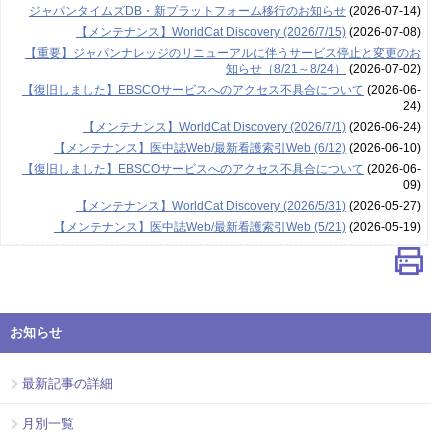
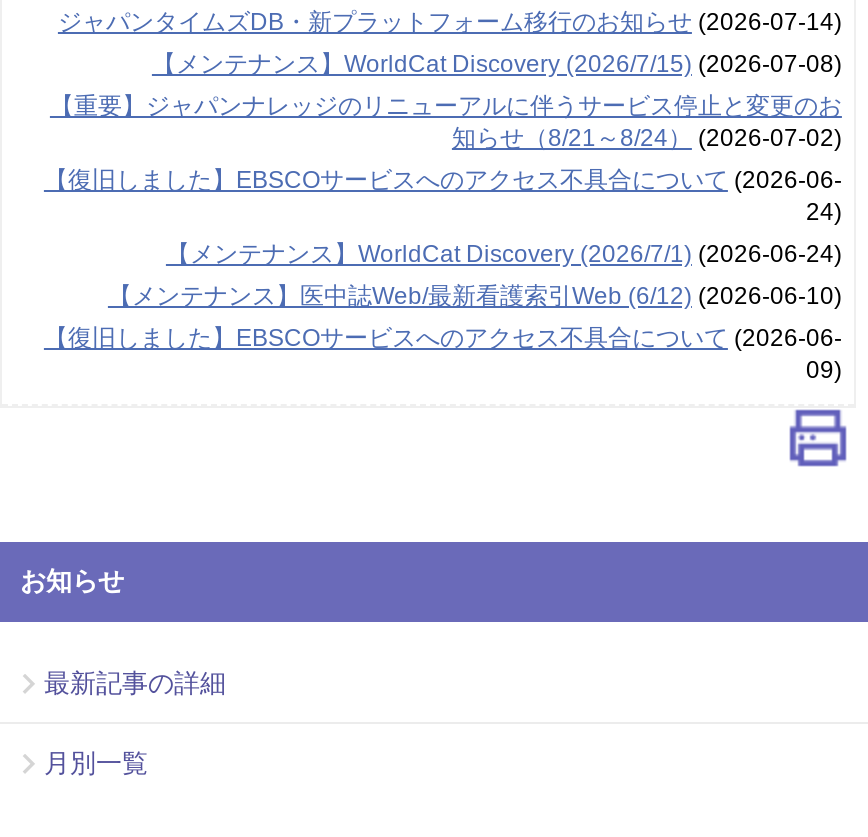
- 【メンテナンス】WorldCat Discovery (2026/5/31) (2026-05-27)
- 【メンテナンス】医中誌Web/最新看護索引Web (5/21) (2026-05-19)
